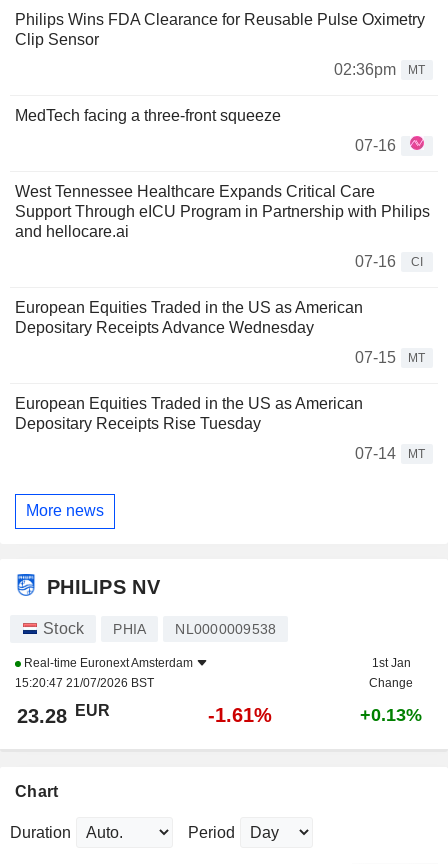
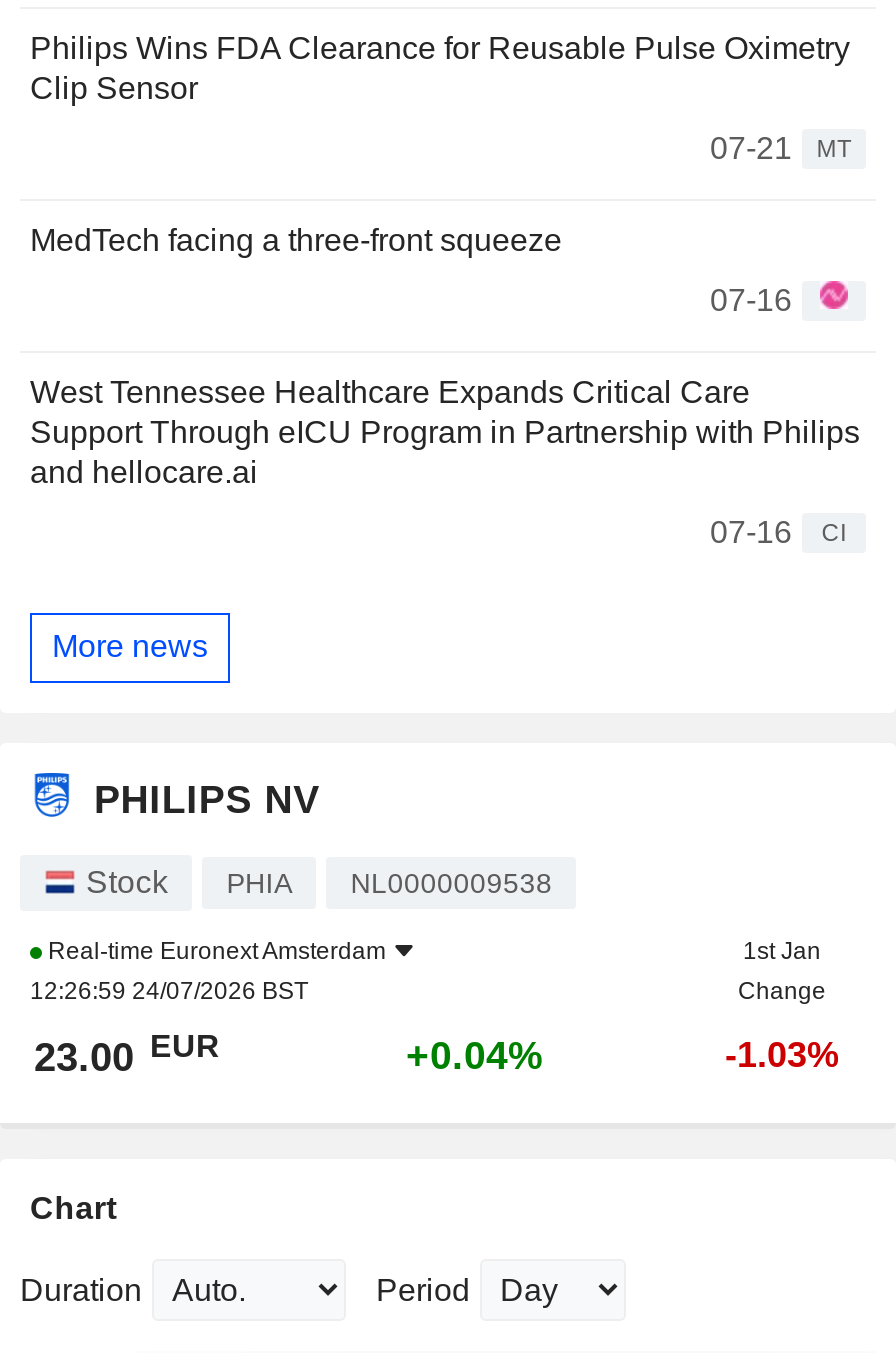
- 02:36pm MT
+ 07-21 MT

- European Equities Traded in the US as American
- Depositary Receipts Advance Wednesday
- 07-15
- MT
- European Equities Traded in the US as American
- Depositary Receipts Rise Tuesday
- 07-14
- MT

- 15:20:47 21/07/2026 BST
+ 12:26:59 24/07/2026 BST

- 23.28 EUR
+ 23.00 EUR

- -1.61%
+ +0.04%

- +0.13%
+ -1.03%
